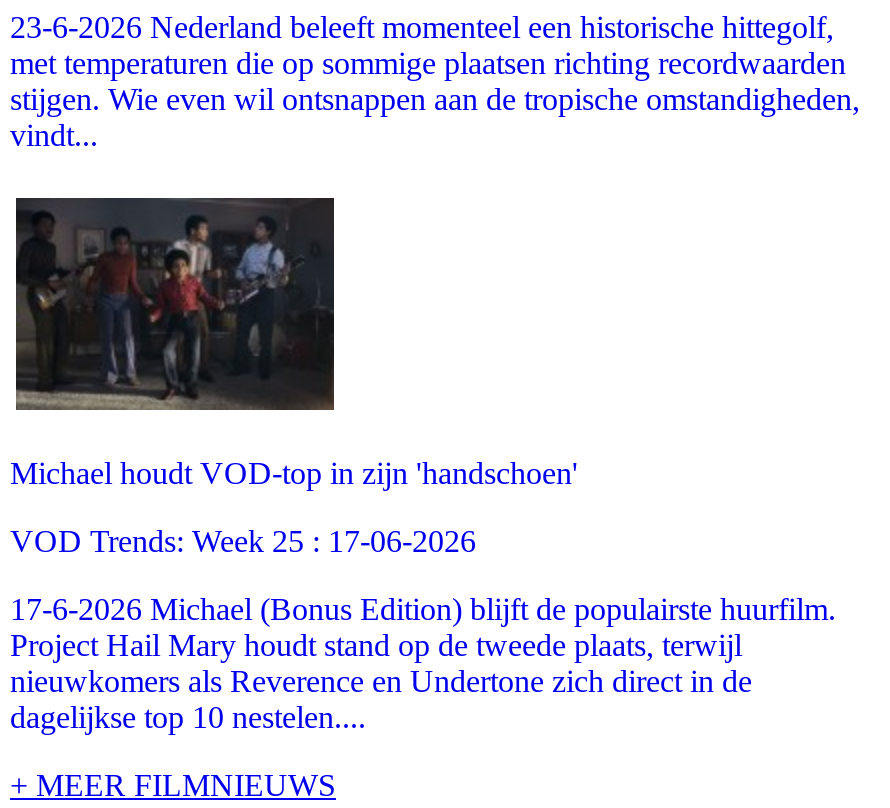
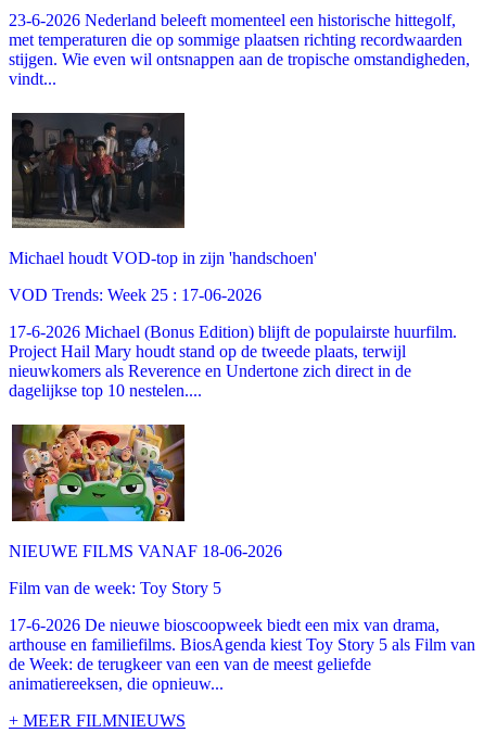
+ [image]
+ NIEUWE FILMS VANAF 18-06-2026
+ Film van de week: Toy Story 5
+ 17-6-2026 De nieuwe bioscoopweek biedt een mix van drama,
+ arthouse en familiefilms. BiosAgenda kiest Toy Story 5 als Film van
+ de Week: de terugkeer van een van de meest geliefde
+ animatiereeksen, die opnieuw...
